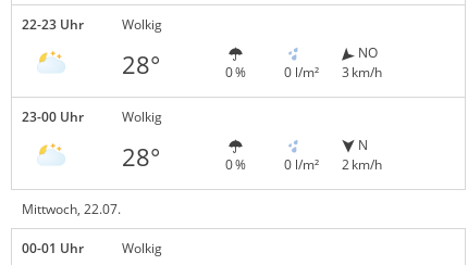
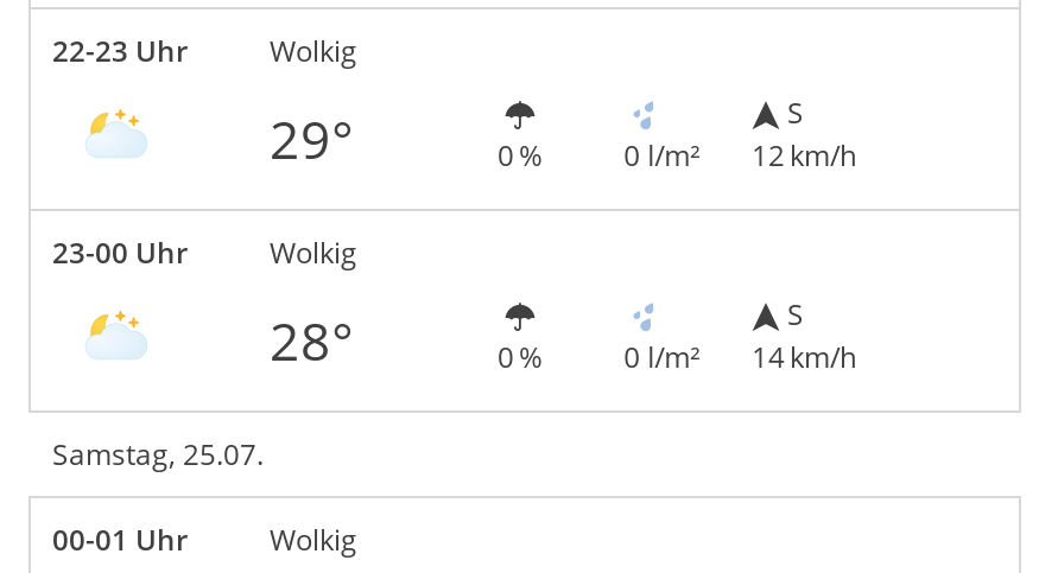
- 28°
+ 29°

- NO
- 3 km/h
+ S
+ 12 km/h

- N
- 2 km/h
+ S
+ 14 km/h

- Mittwoch, 22.07.
+ Samstag, 25.07.
